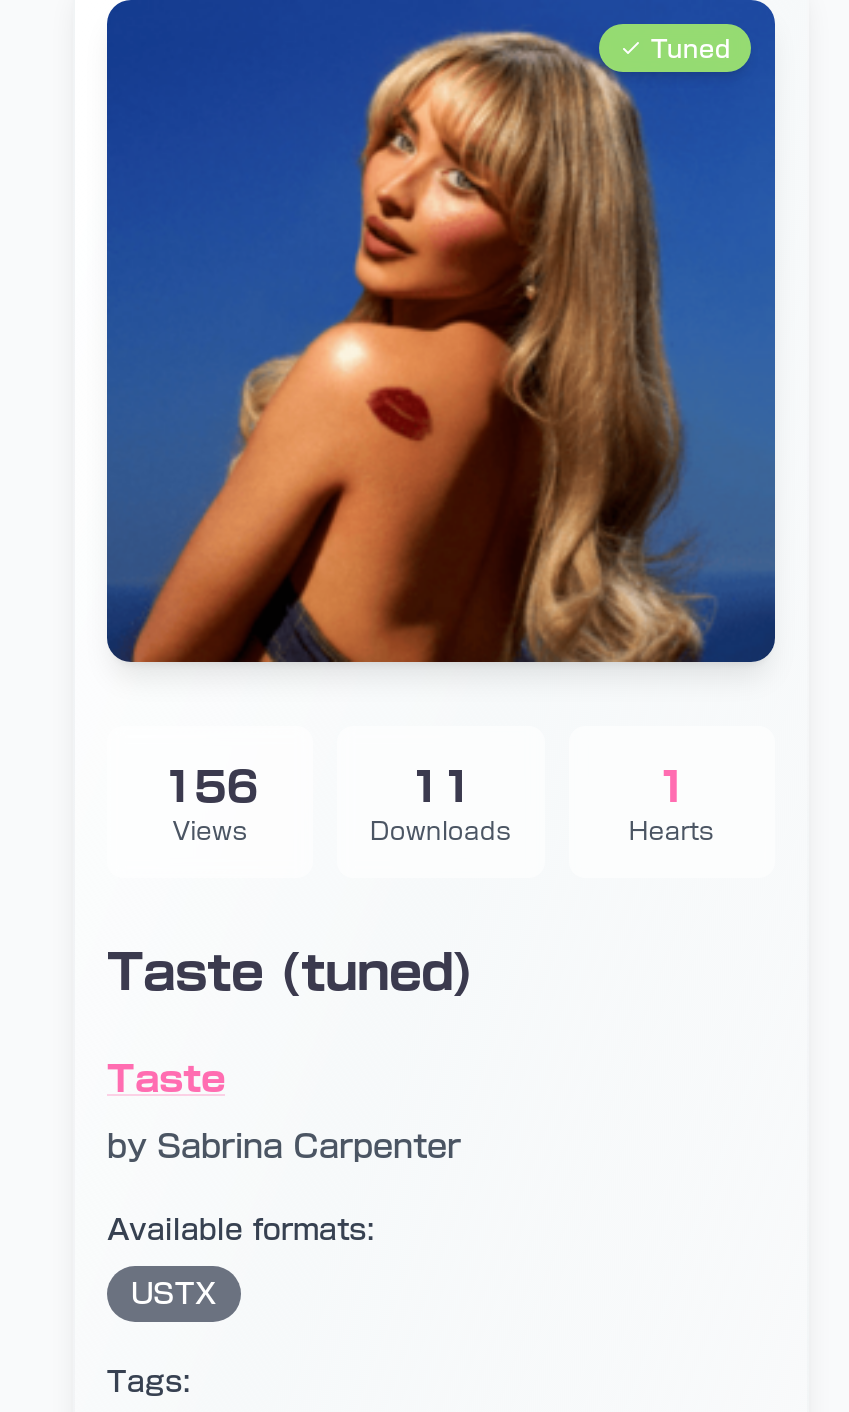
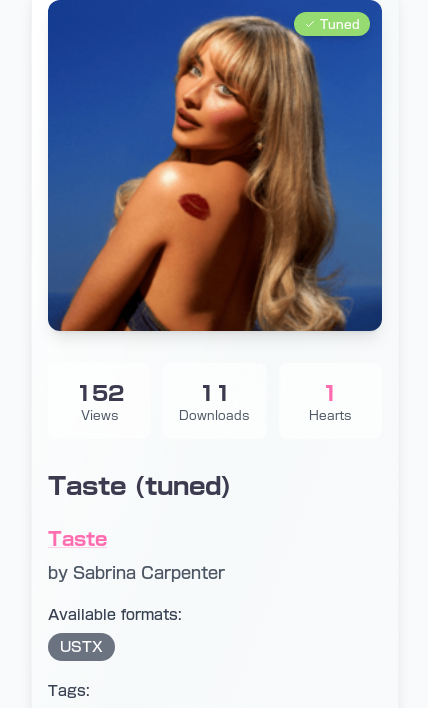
- 156
+ 152
